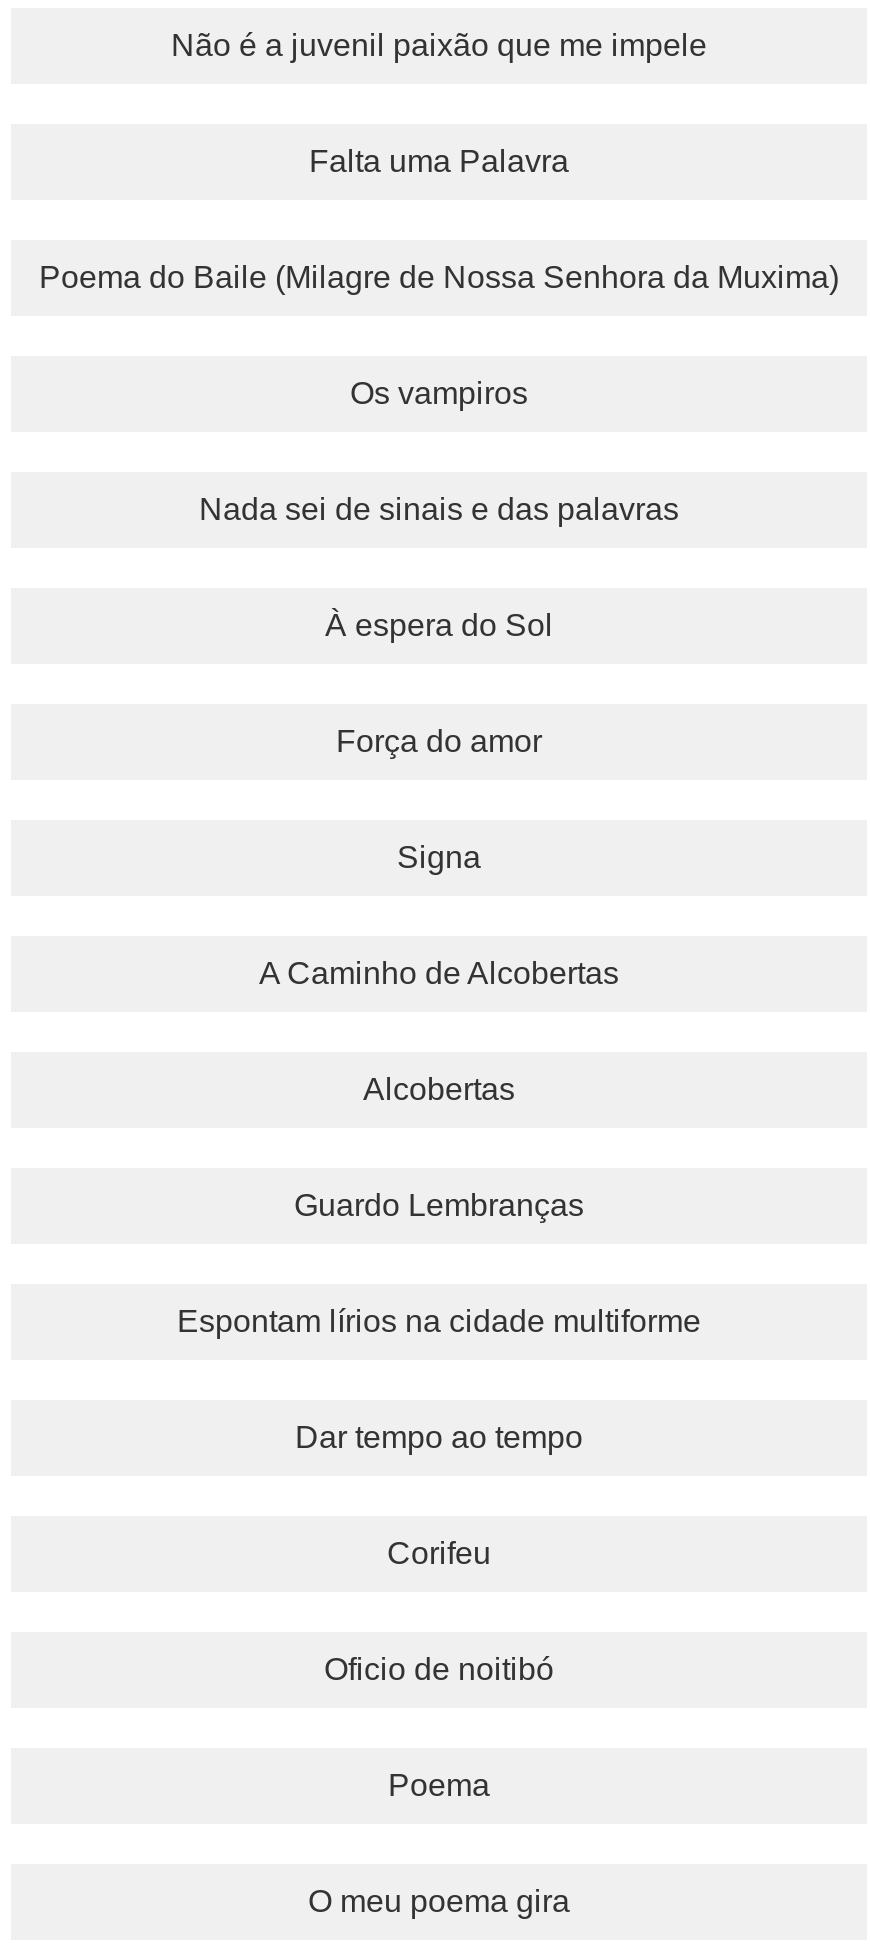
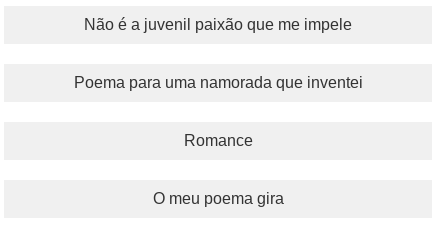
- Falta uma Palavra
- Poema do Baile (Milagre de Nossa Senhora da Muxima)
- Os vampiros
- Nada sei de sinais e das palavras
- À espera do Sol
- Força do amor
- Signa
- A Caminho de Alcobertas
- Alcobertas
- Guardo Lembranças
- Espontam lírios na cidade multiforme
- Dar tempo ao tempo
- Corifeu
- Oficio de noitibó
- Poema
+ Poema para uma namorada que inventei
+ Romance
